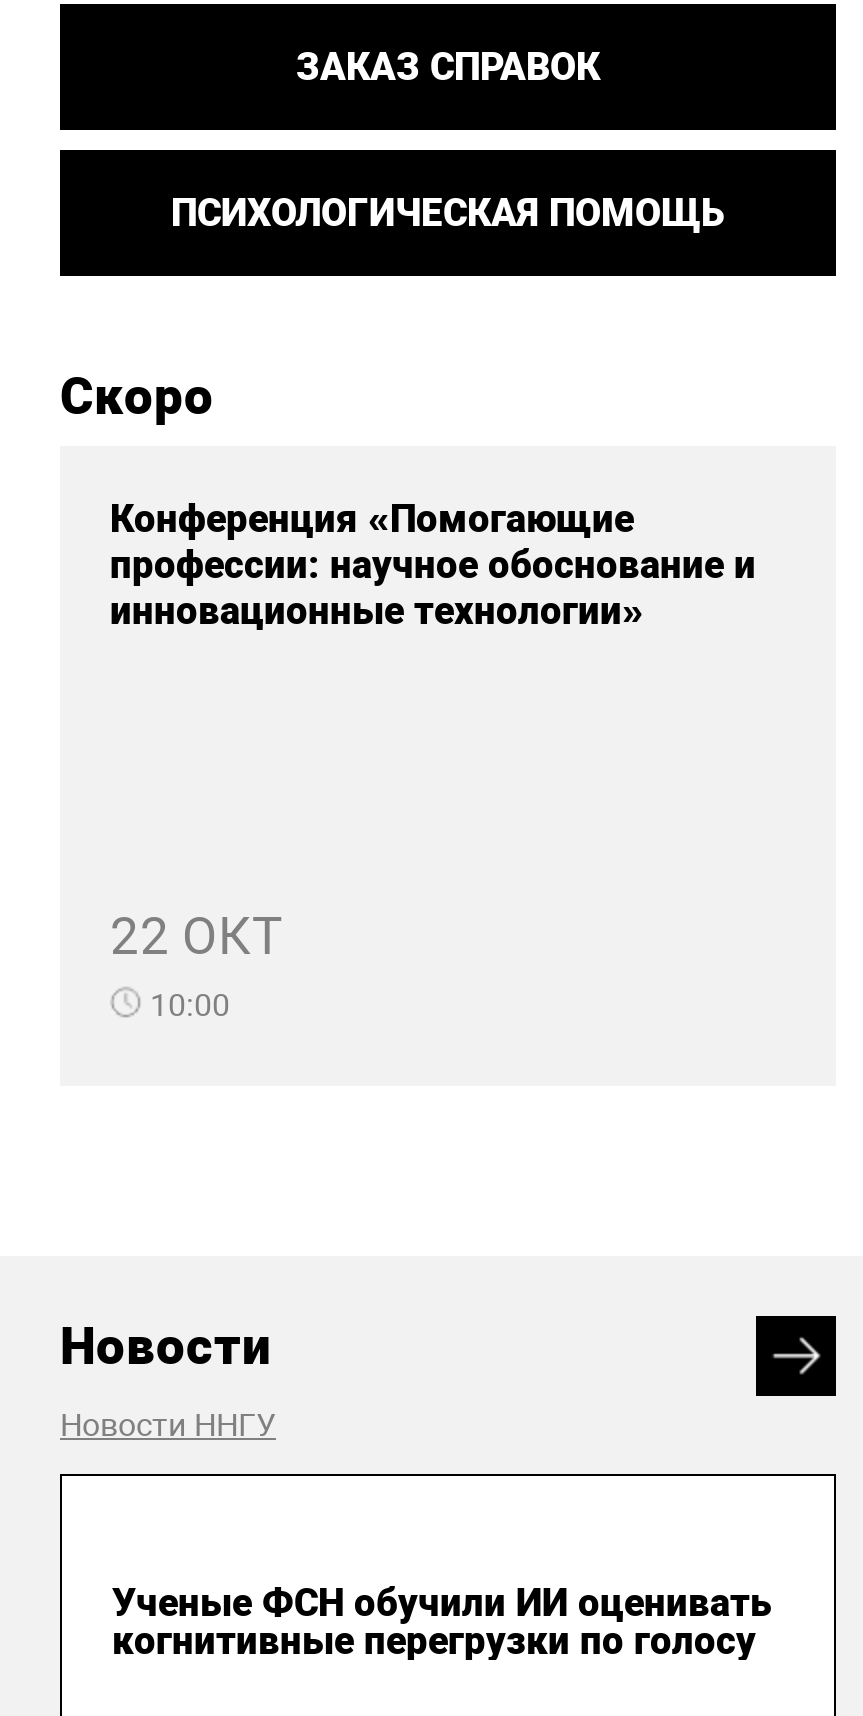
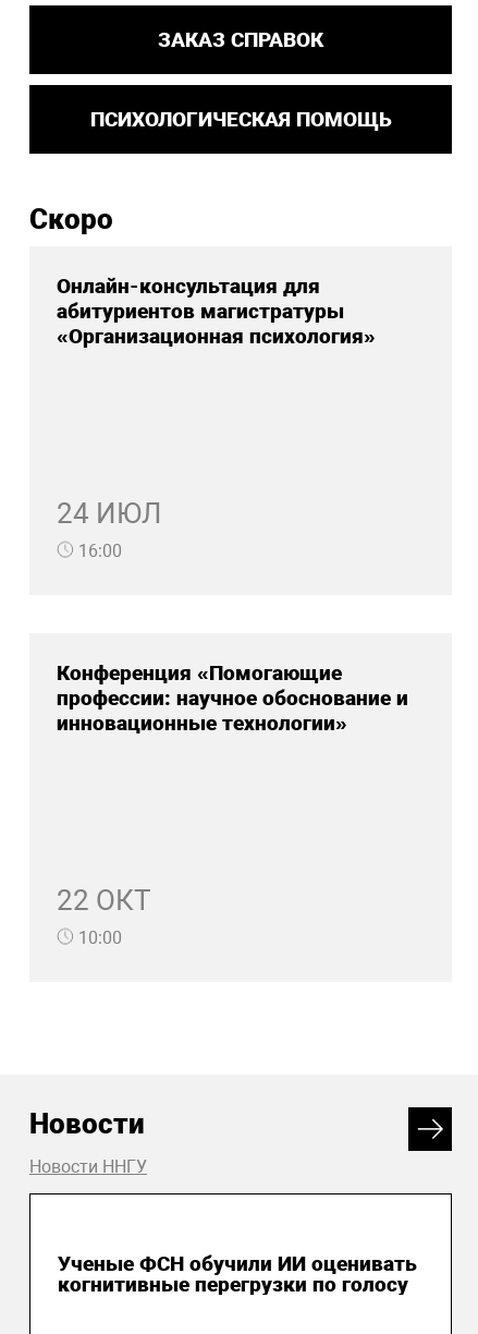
+ Онлайн-консультация для
+ абитуриентов магистратуры
+ «Организационная психология»

+ 24 ИЮЛ
+ 16:00
